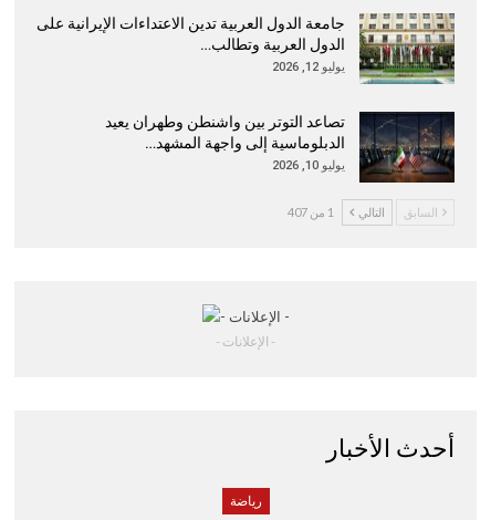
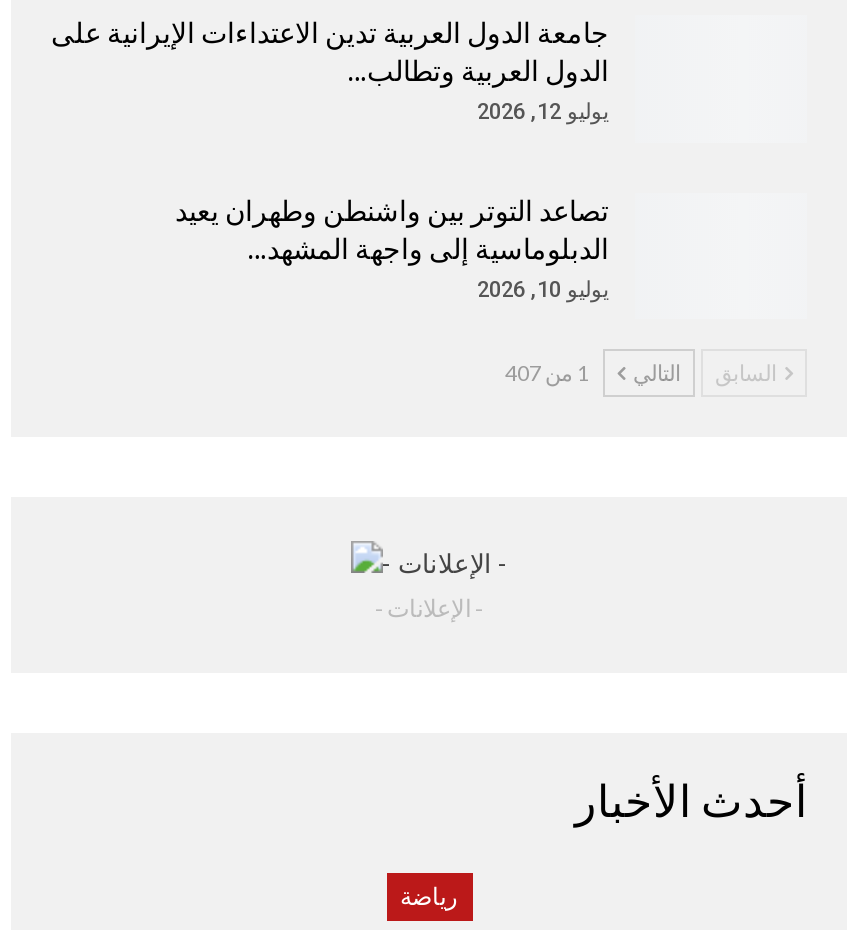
- [image]

- [image]
